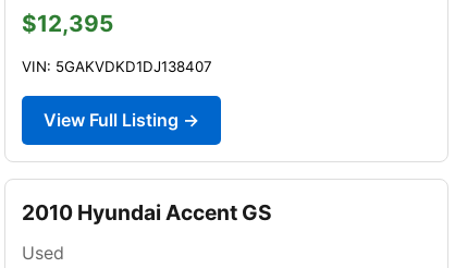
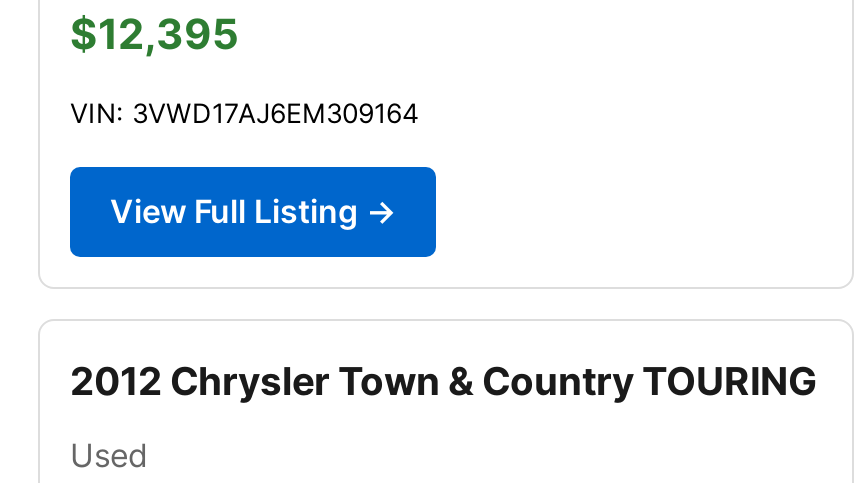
- VIN: 5GAKVDKD1DJ138407
+ VIN: 3VWD17AJ6EM309164

- 2010 Hyundai Accent GS
+ 2012 Chrysler Town & Country TOURING
